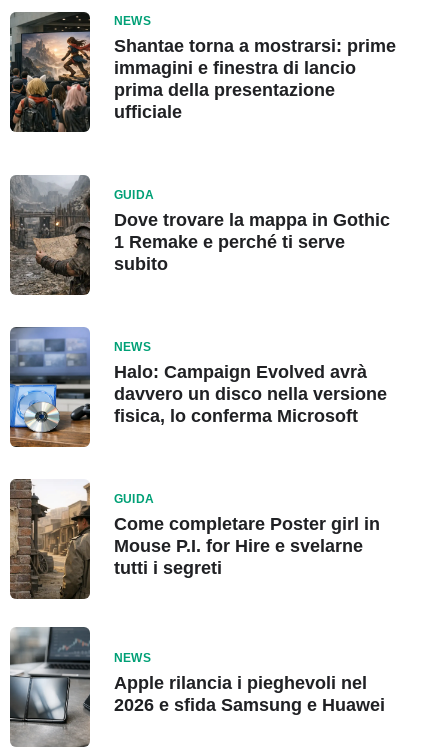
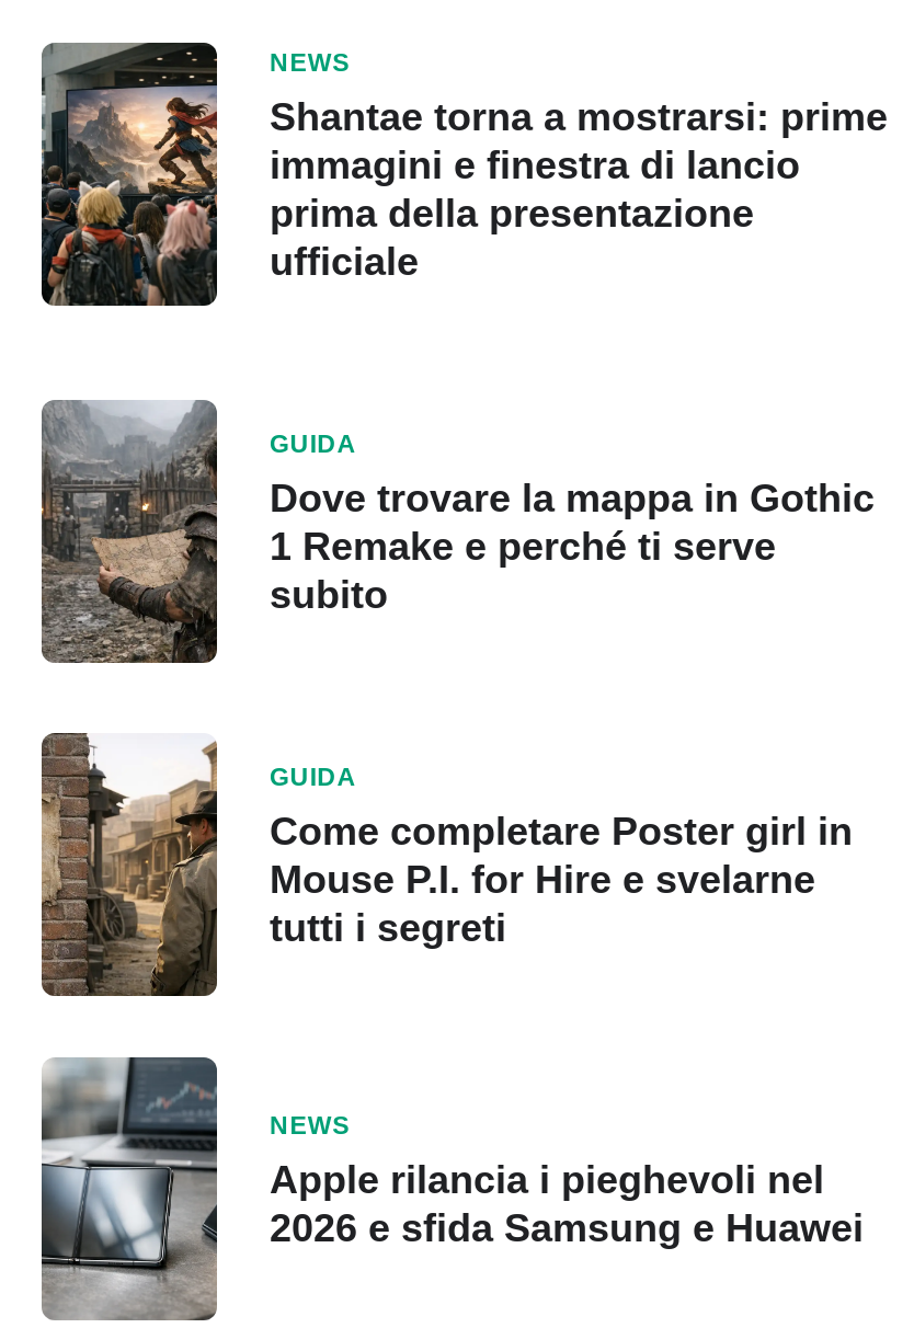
- [image]
- NEWS
- Halo: Campaign Evolved avrà
- davvero un disco nella versione
- fisica, lo conferma Microsoft
